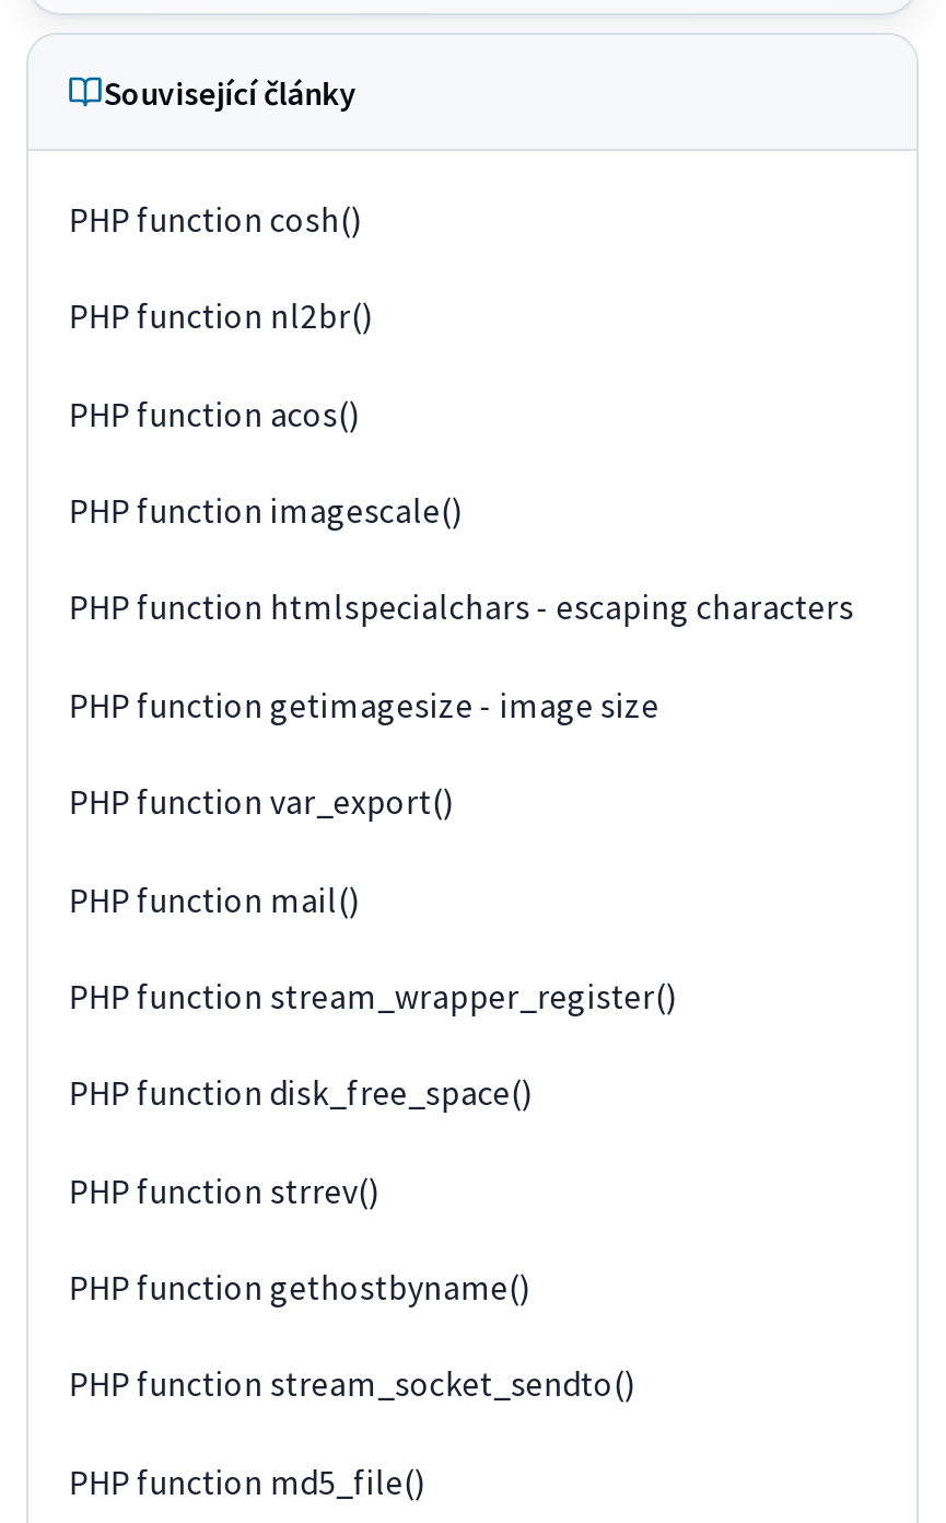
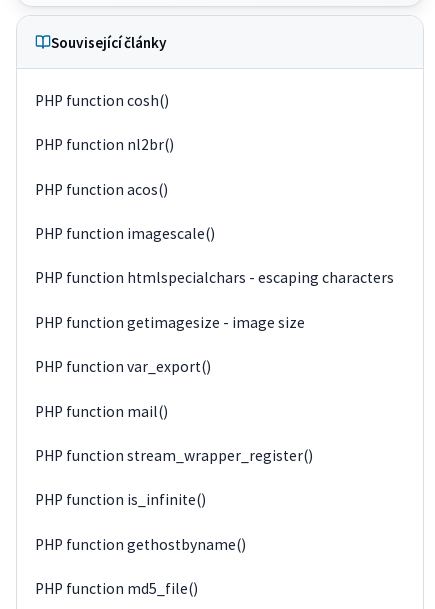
- PHP function disk_free_space()
- PHP function strrev()
+ PHP function is_infinite()

- PHP function stream_socket_sendto()
